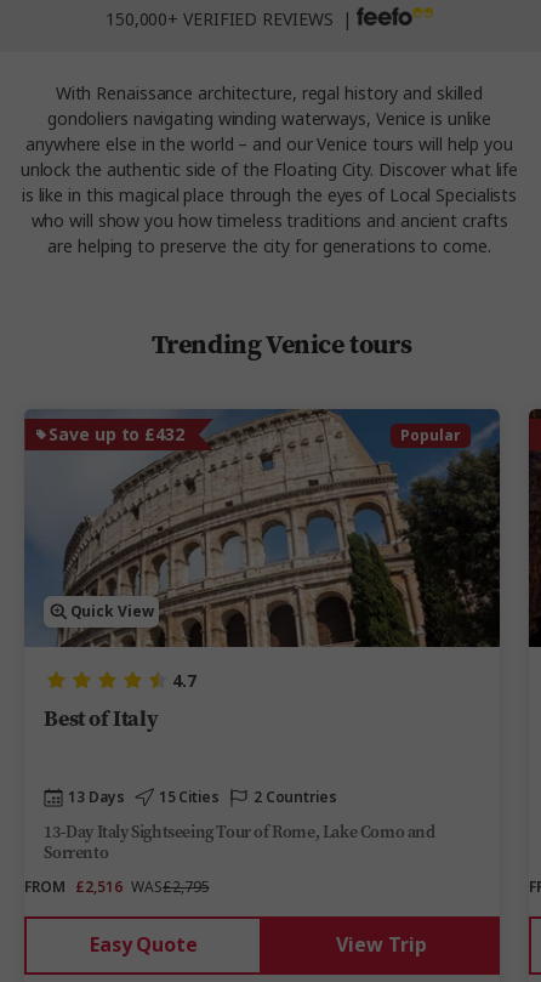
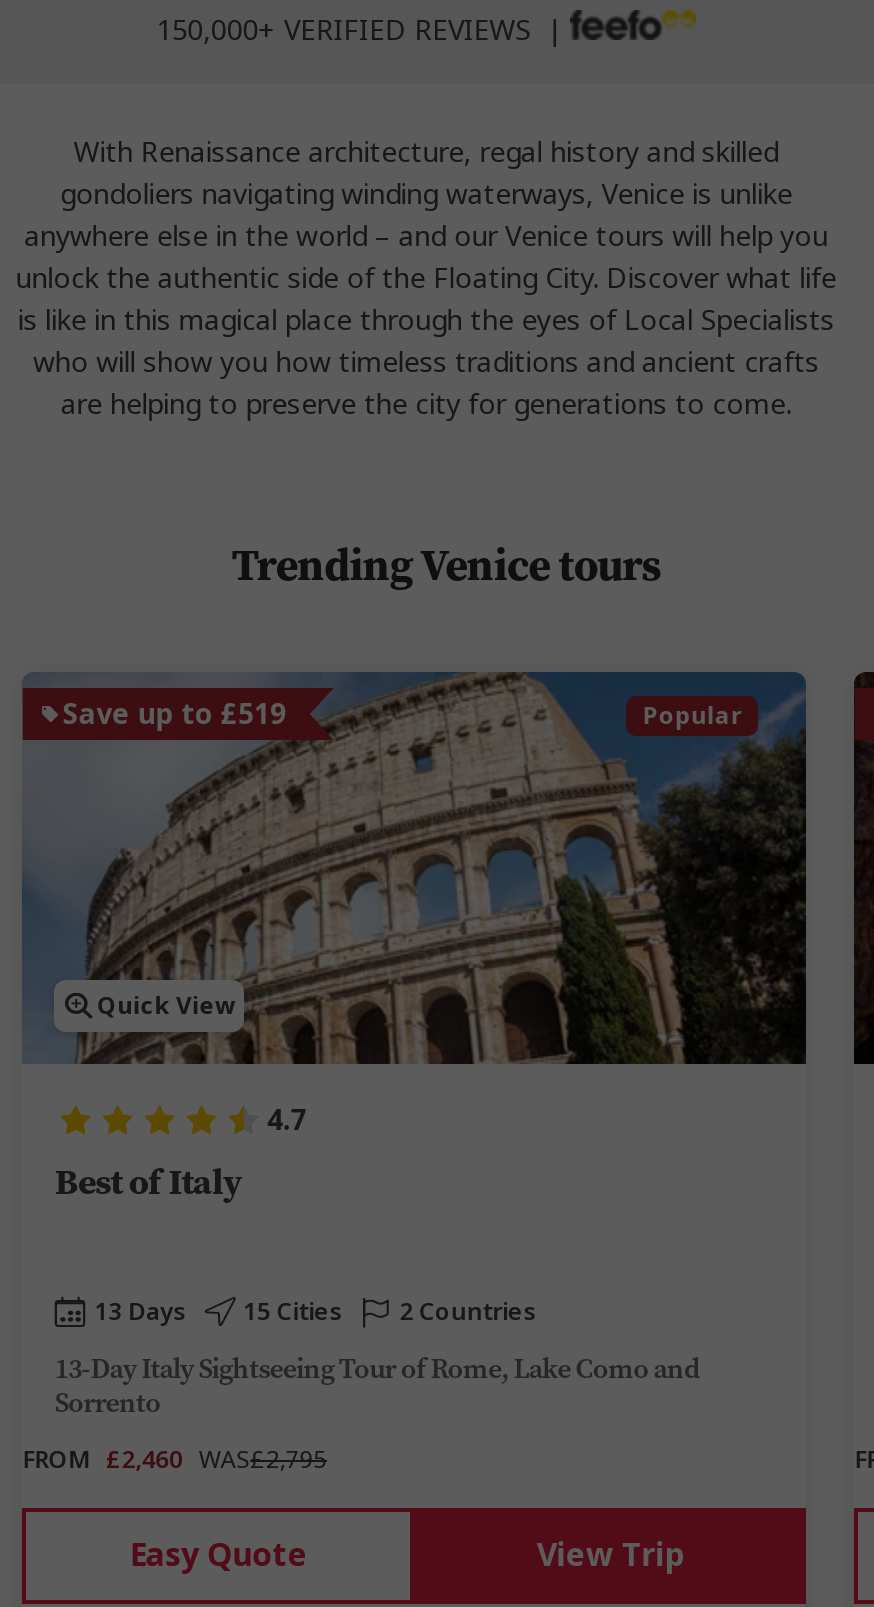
- Save up to £432
+ Save up to £519

- FROM £2,516 WAS£2,795
+ FROM £2,460 WAS£2,795
